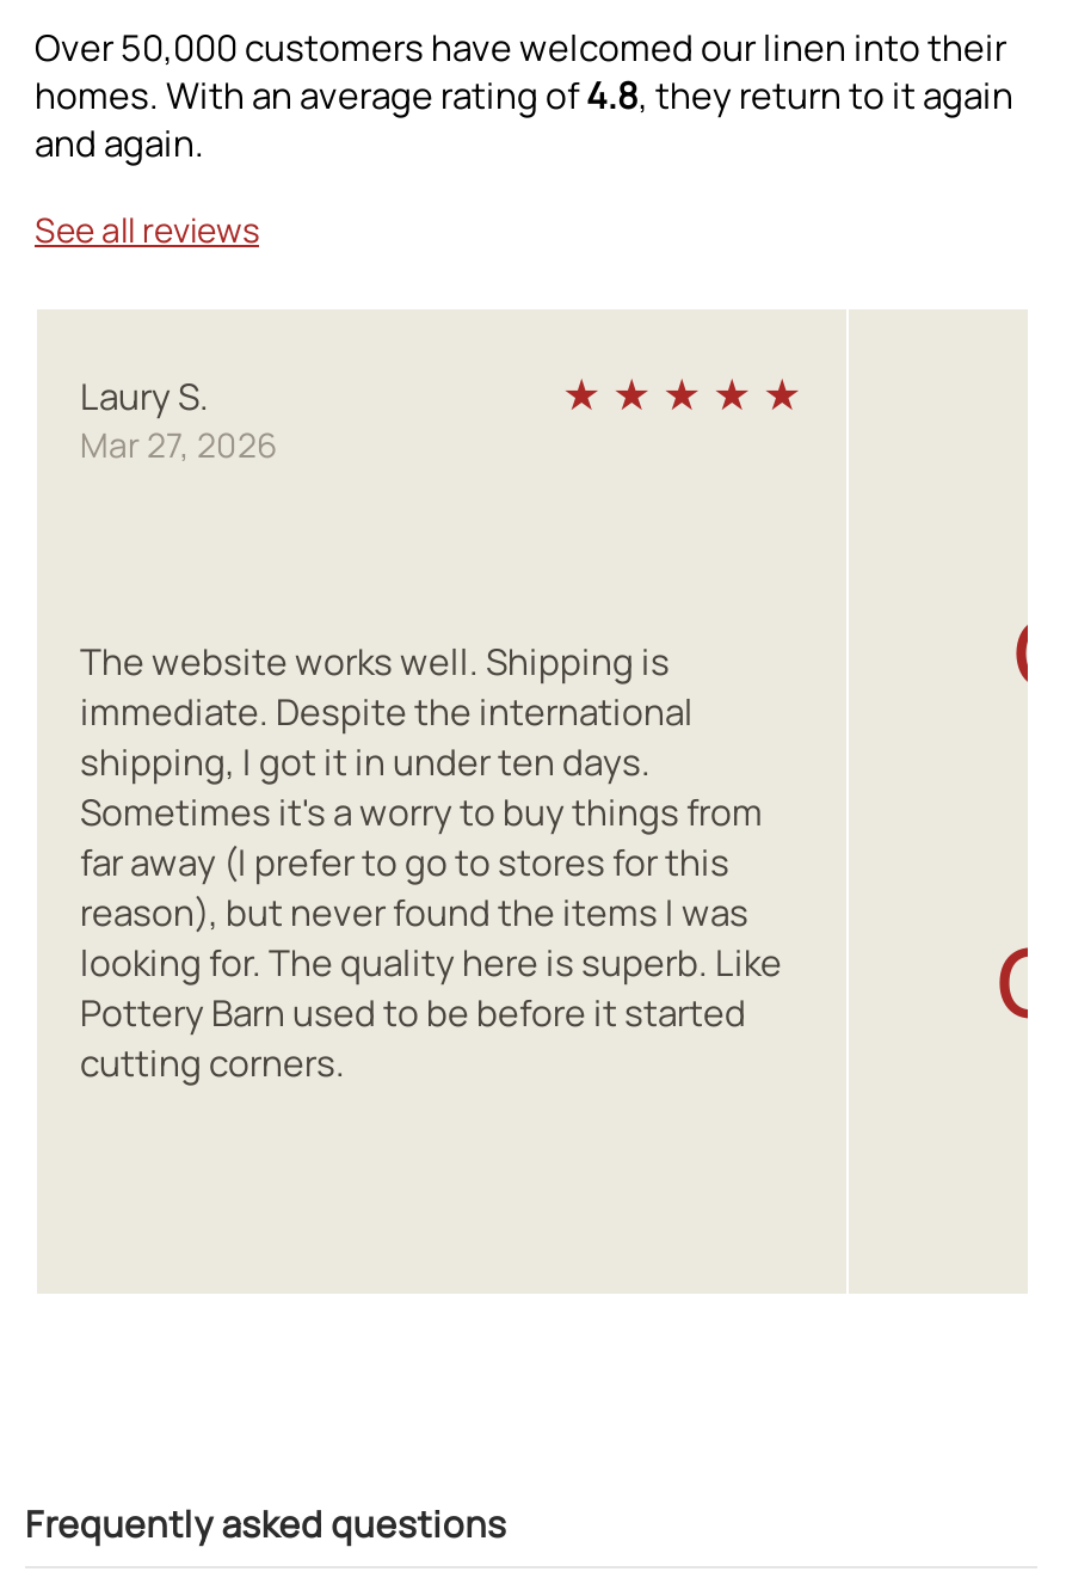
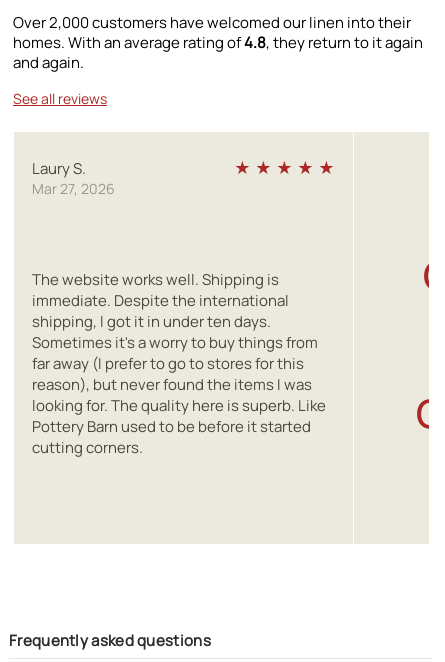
- Over 50,000 customers have welcomed our linen into their
+ Over 2,000 customers have welcomed our linen into their
